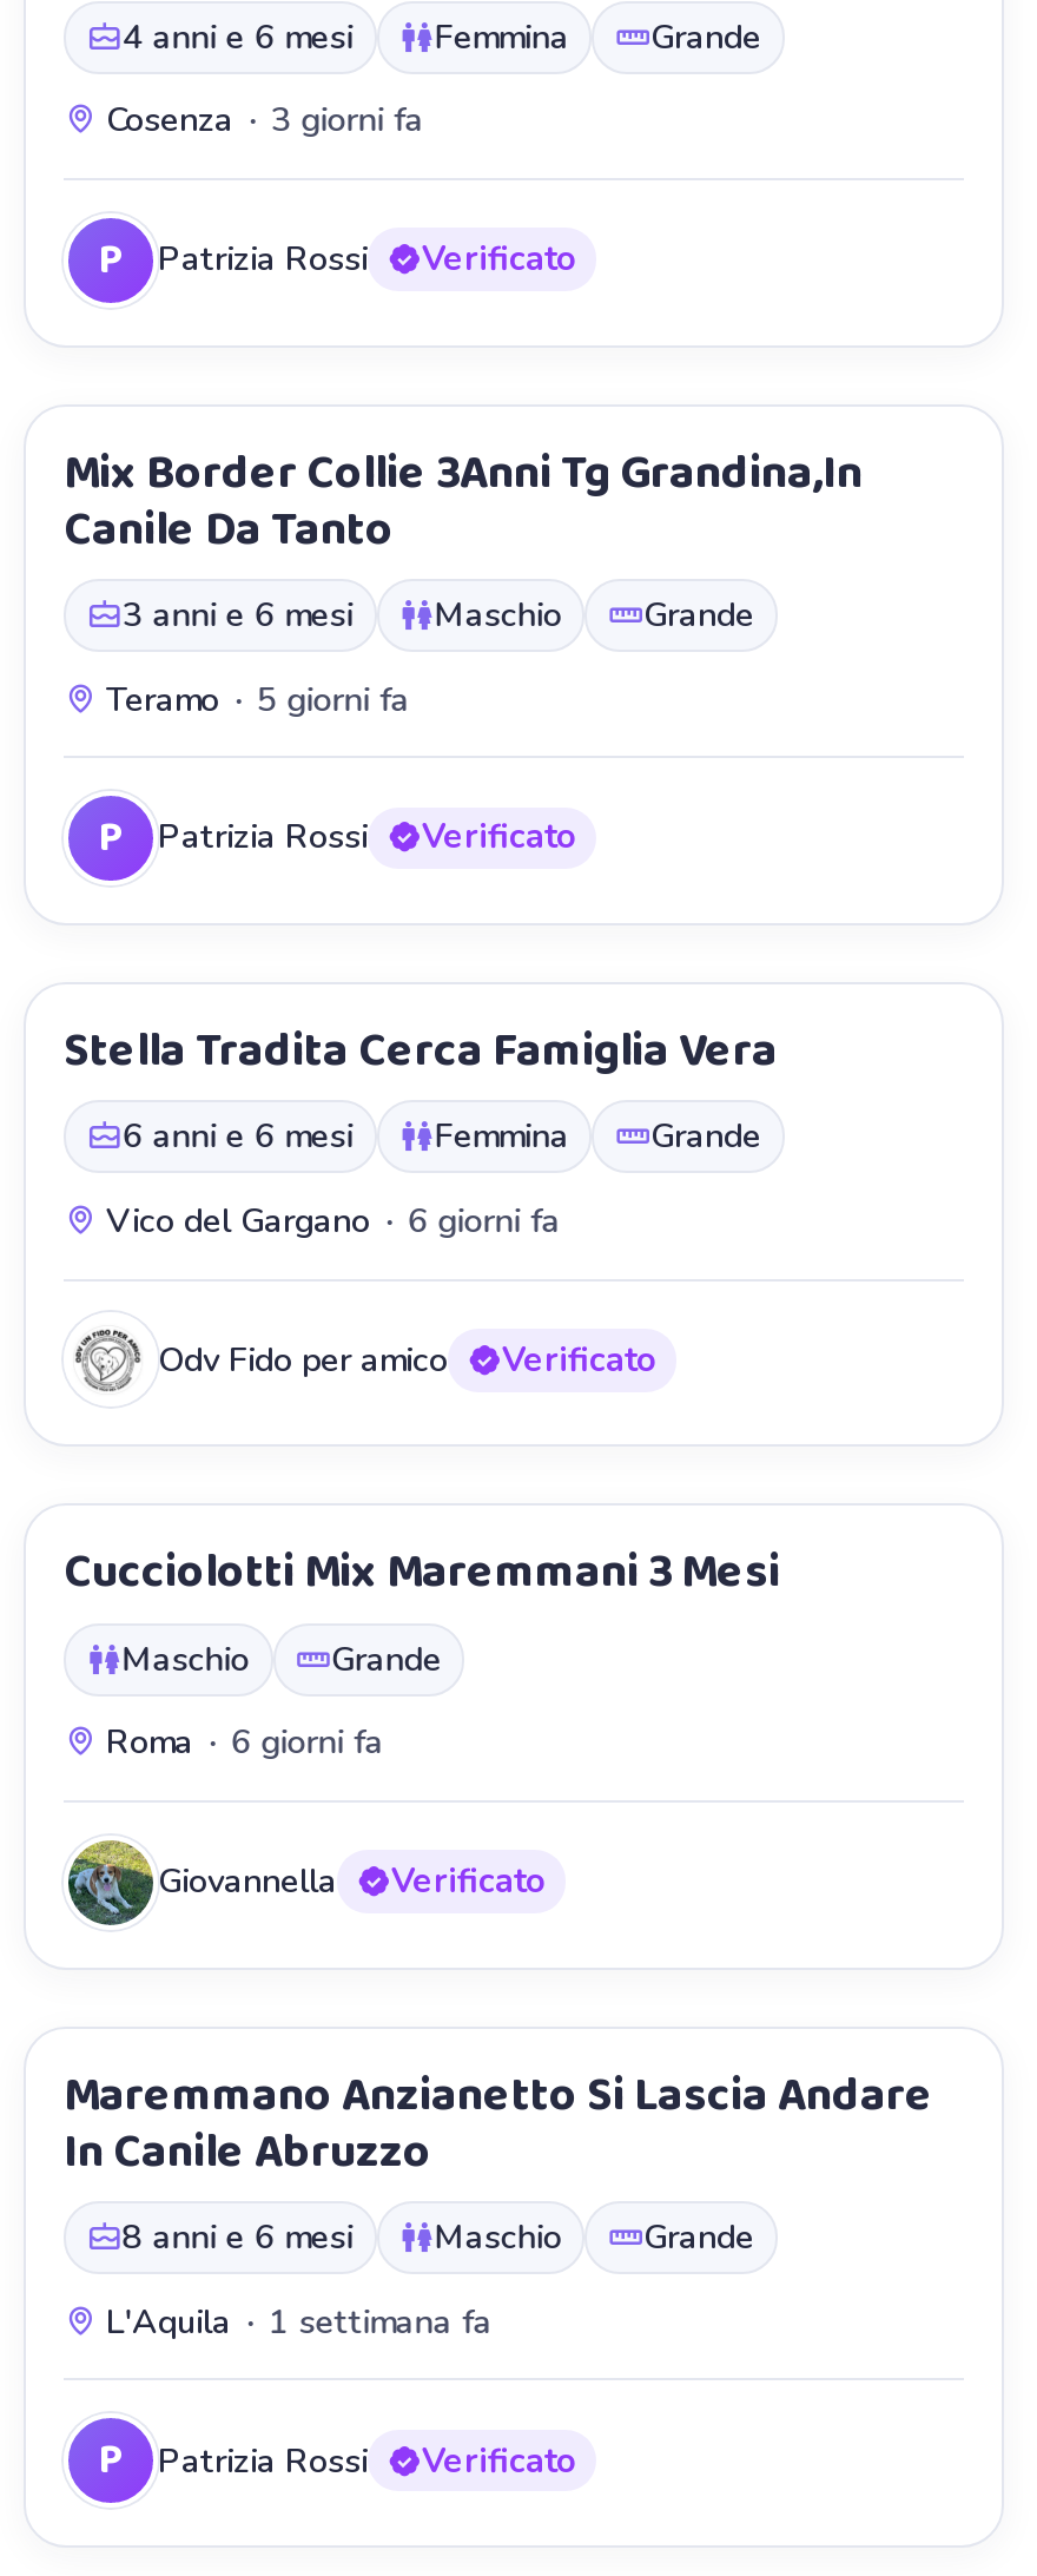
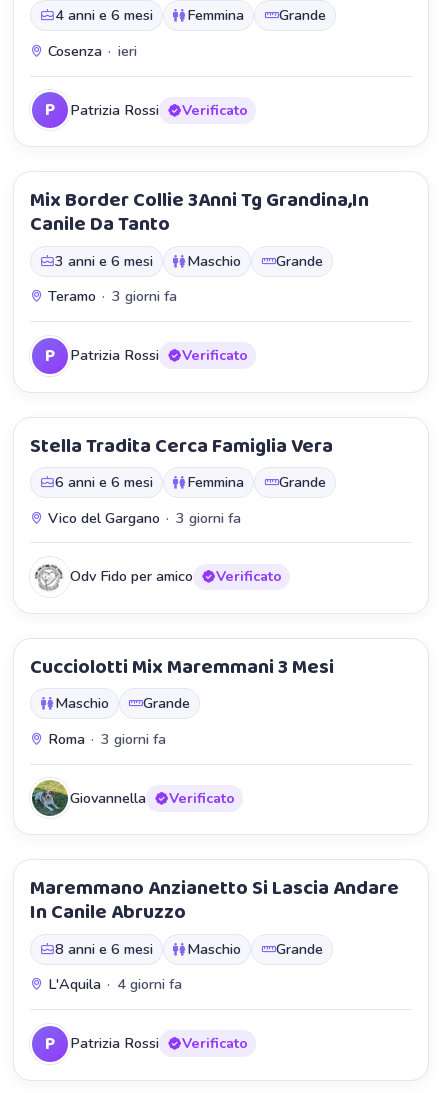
- Cosenza · 3 giorni fa
+ Cosenza · ieri

- Teramo · 5 giorni fa
+ Teramo · 3 giorni fa

- Vico del Gargano · 6 giorni fa
+ Vico del Gargano · 3 giorni fa

- Roma · 6 giorni fa
+ Roma · 3 giorni fa

- L'Aquila · 1 settimana fa
+ L'Aquila · 4 giorni fa
